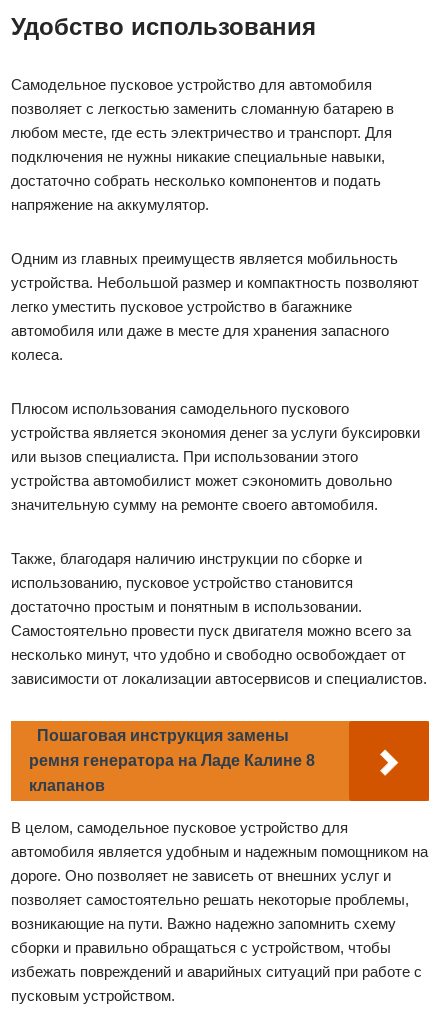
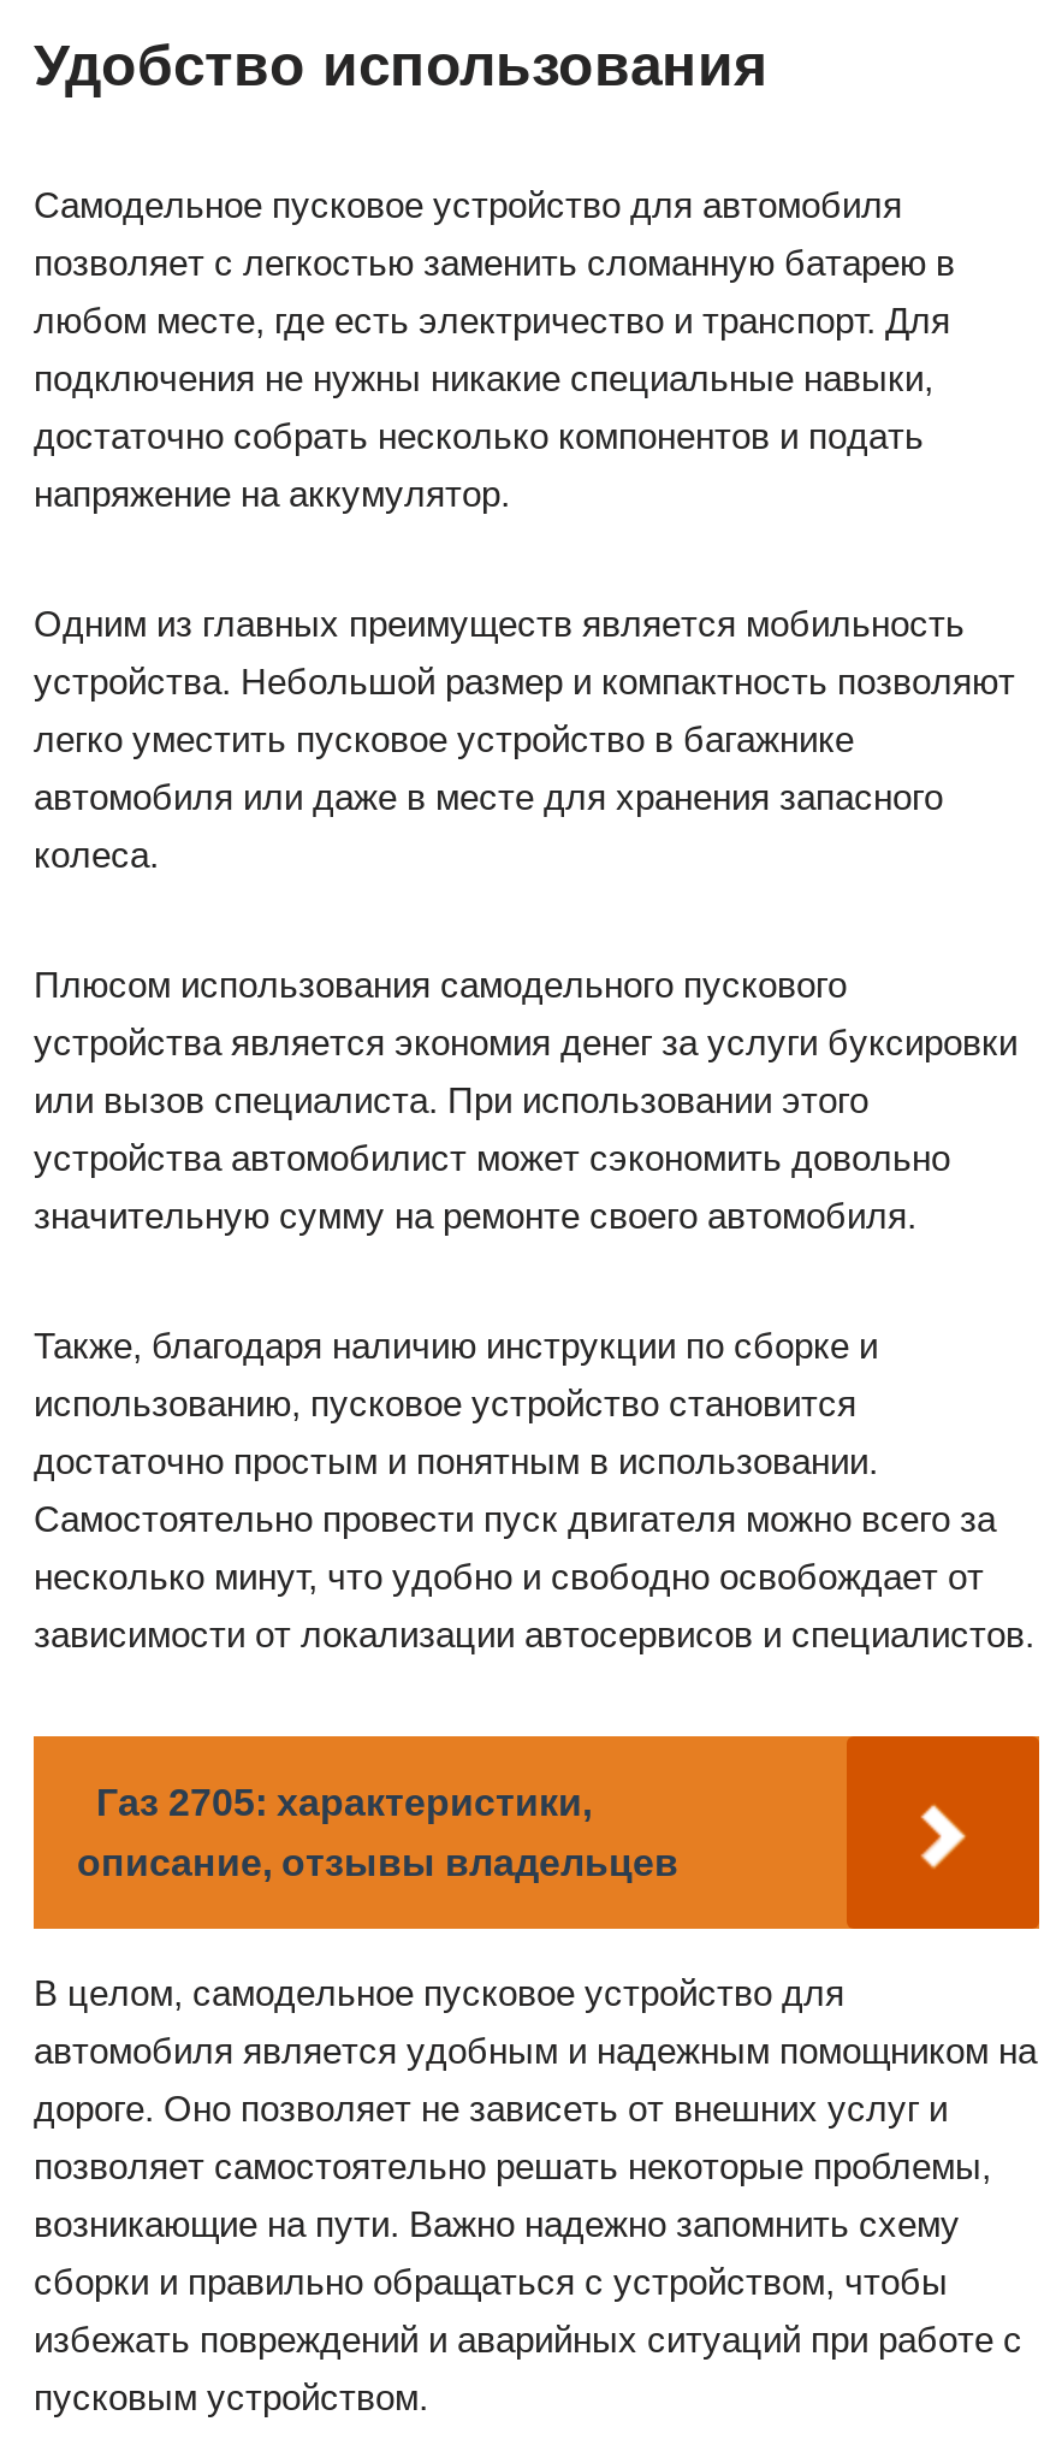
- Пошаговая инструкция замены
- ремня генератора на Ладе Калине 8
- клапанов
+ Газ 2705: характеристики,
+ описание, отзывы владельцев
